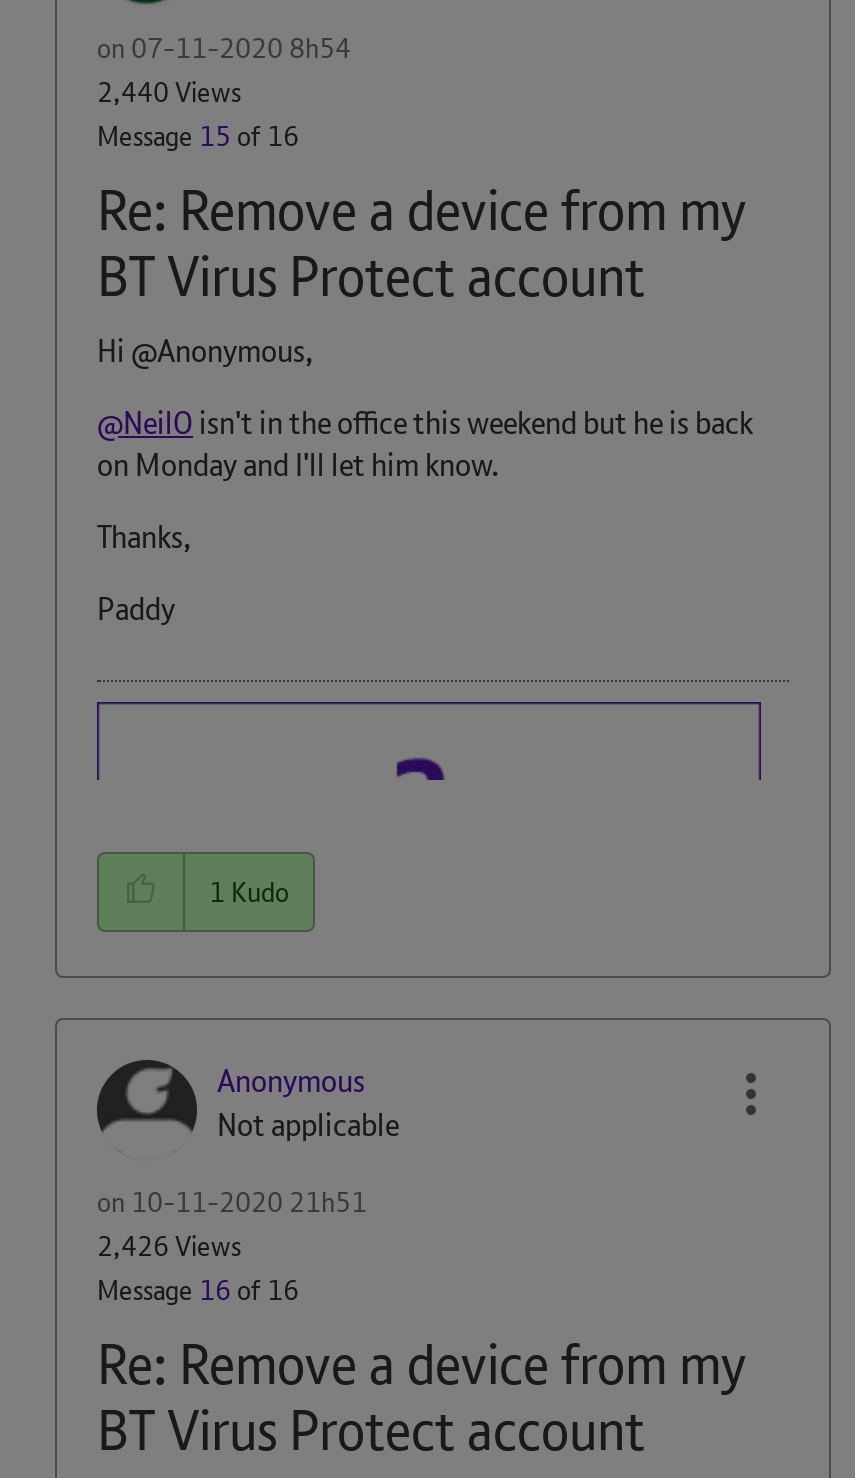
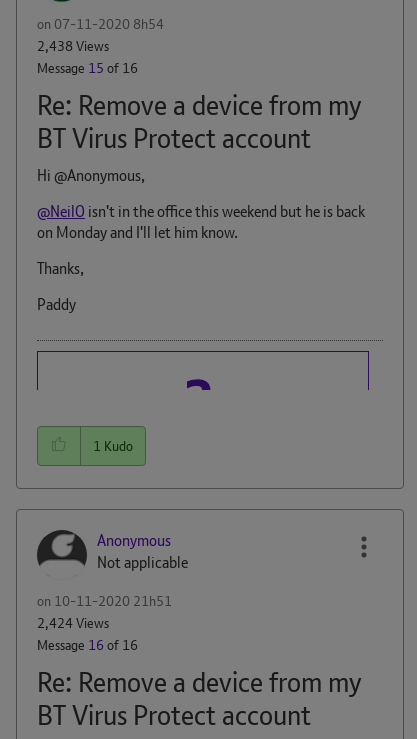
- 2,440 Views
+ 2,438 Views

- 2,426 Views
+ 2,424 Views
